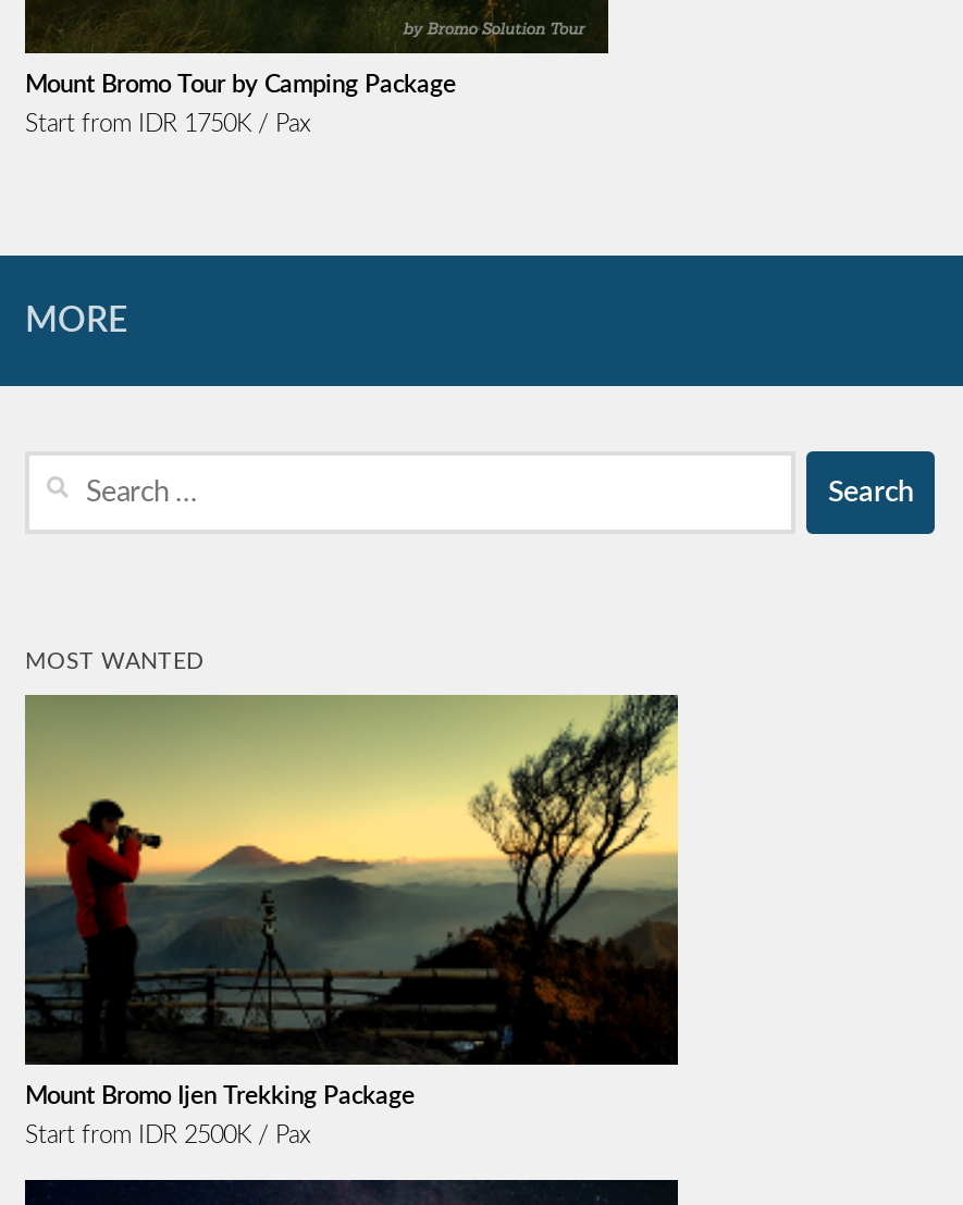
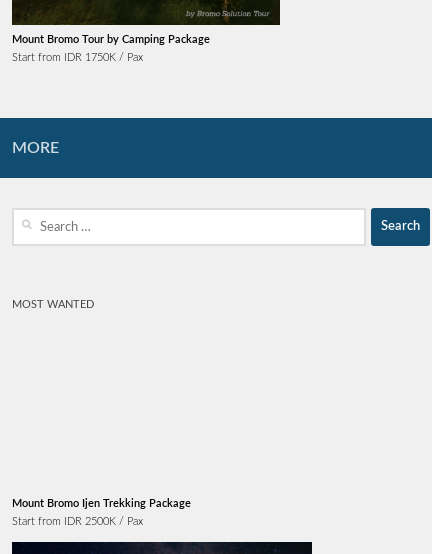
- [image]
